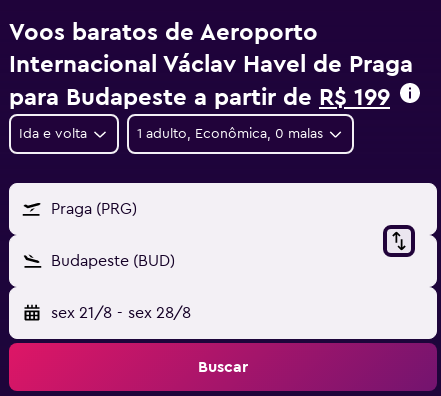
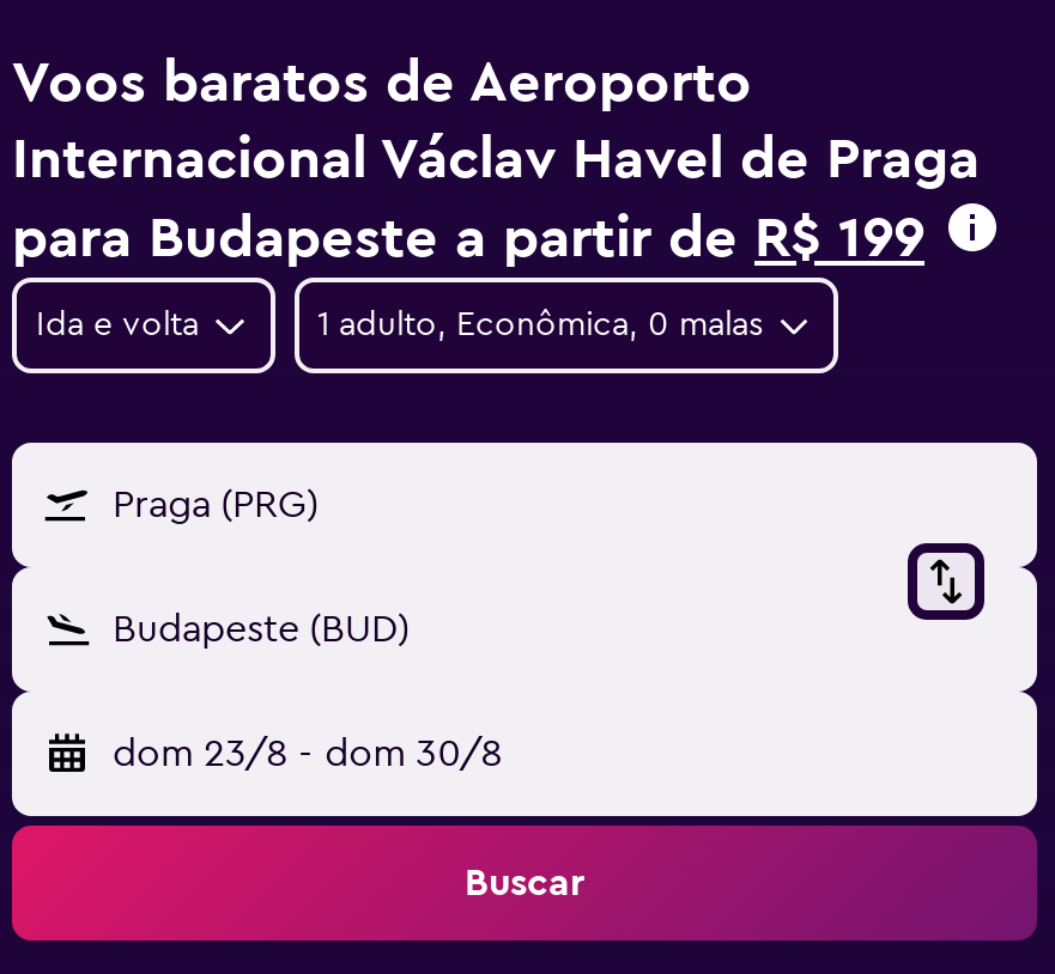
- sex 21/8 - sex 28/8
+ dom 23/8 - dom 30/8
